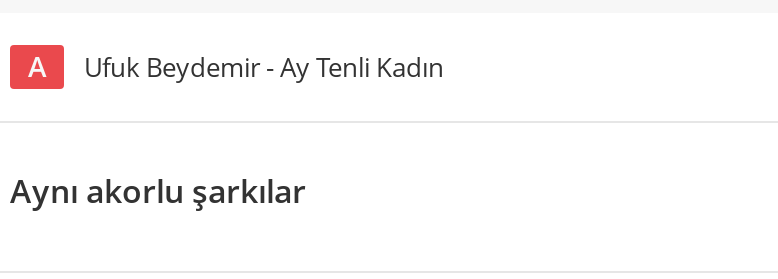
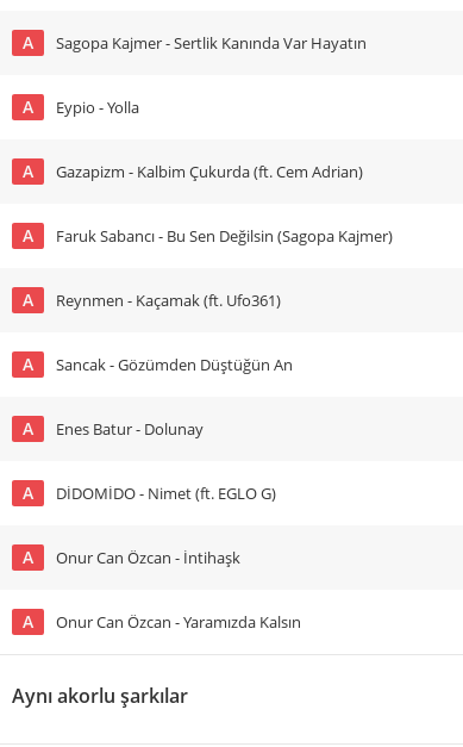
- Ufuk Beydemir - Ay Tenli Kadın
+ Sagopa Kajmer - Sertlik Kanında Var Hayatın
+ A
+ Eypio - Yolla
+ A
+ Gazapizm - Kalbim Çukurda (ft. Cem Adrian)
+ A
+ Faruk Sabancı - Bu Sen Değilsin (Sagopa Kajmer)
+ A
+ Reynmen - Kaçamak (ft. Ufo361)
+ A
+ Sancak - Gözümden Düştüğün An
+ A
+ Enes Batur - Dolunay
+ A
+ DİDOMİDO - Nimet (ft. EGLO G)
+ A
+ Onur Can Özcan - İntihaşk
+ A
+ Onur Can Özcan - Yaramızda Kalsın
